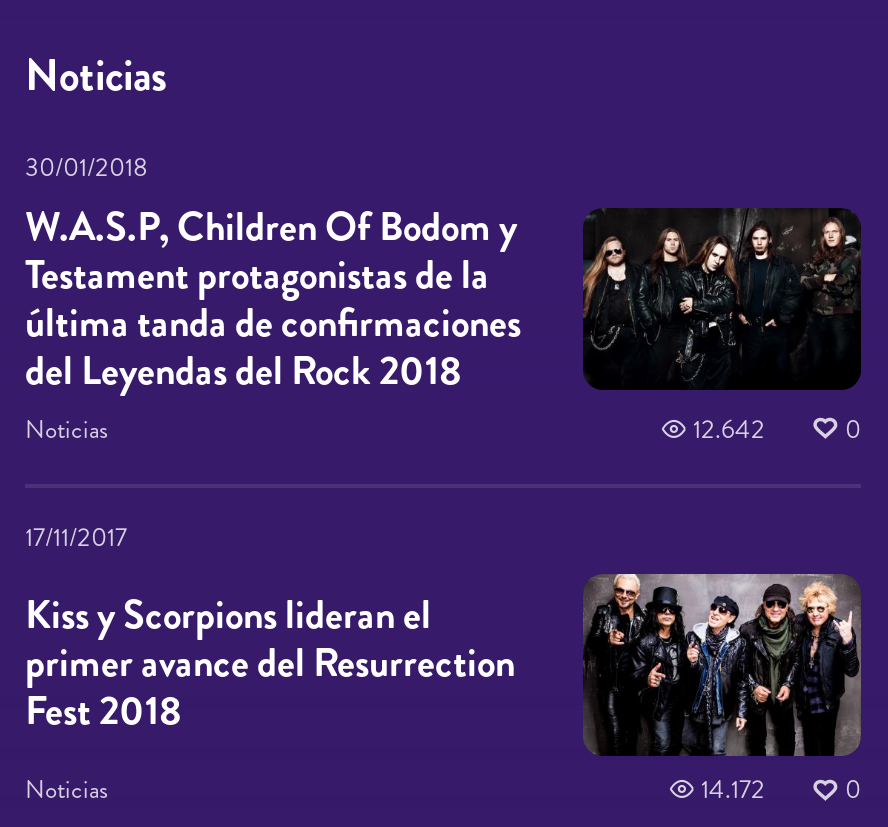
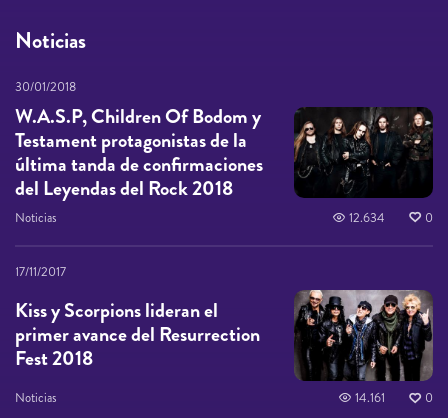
- 12.642
+ 12.634

- 14.172
+ 14.161
